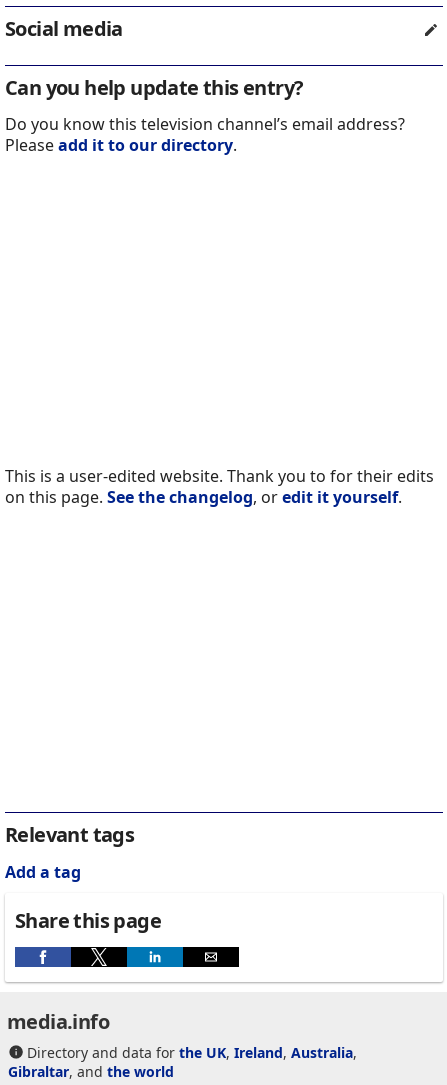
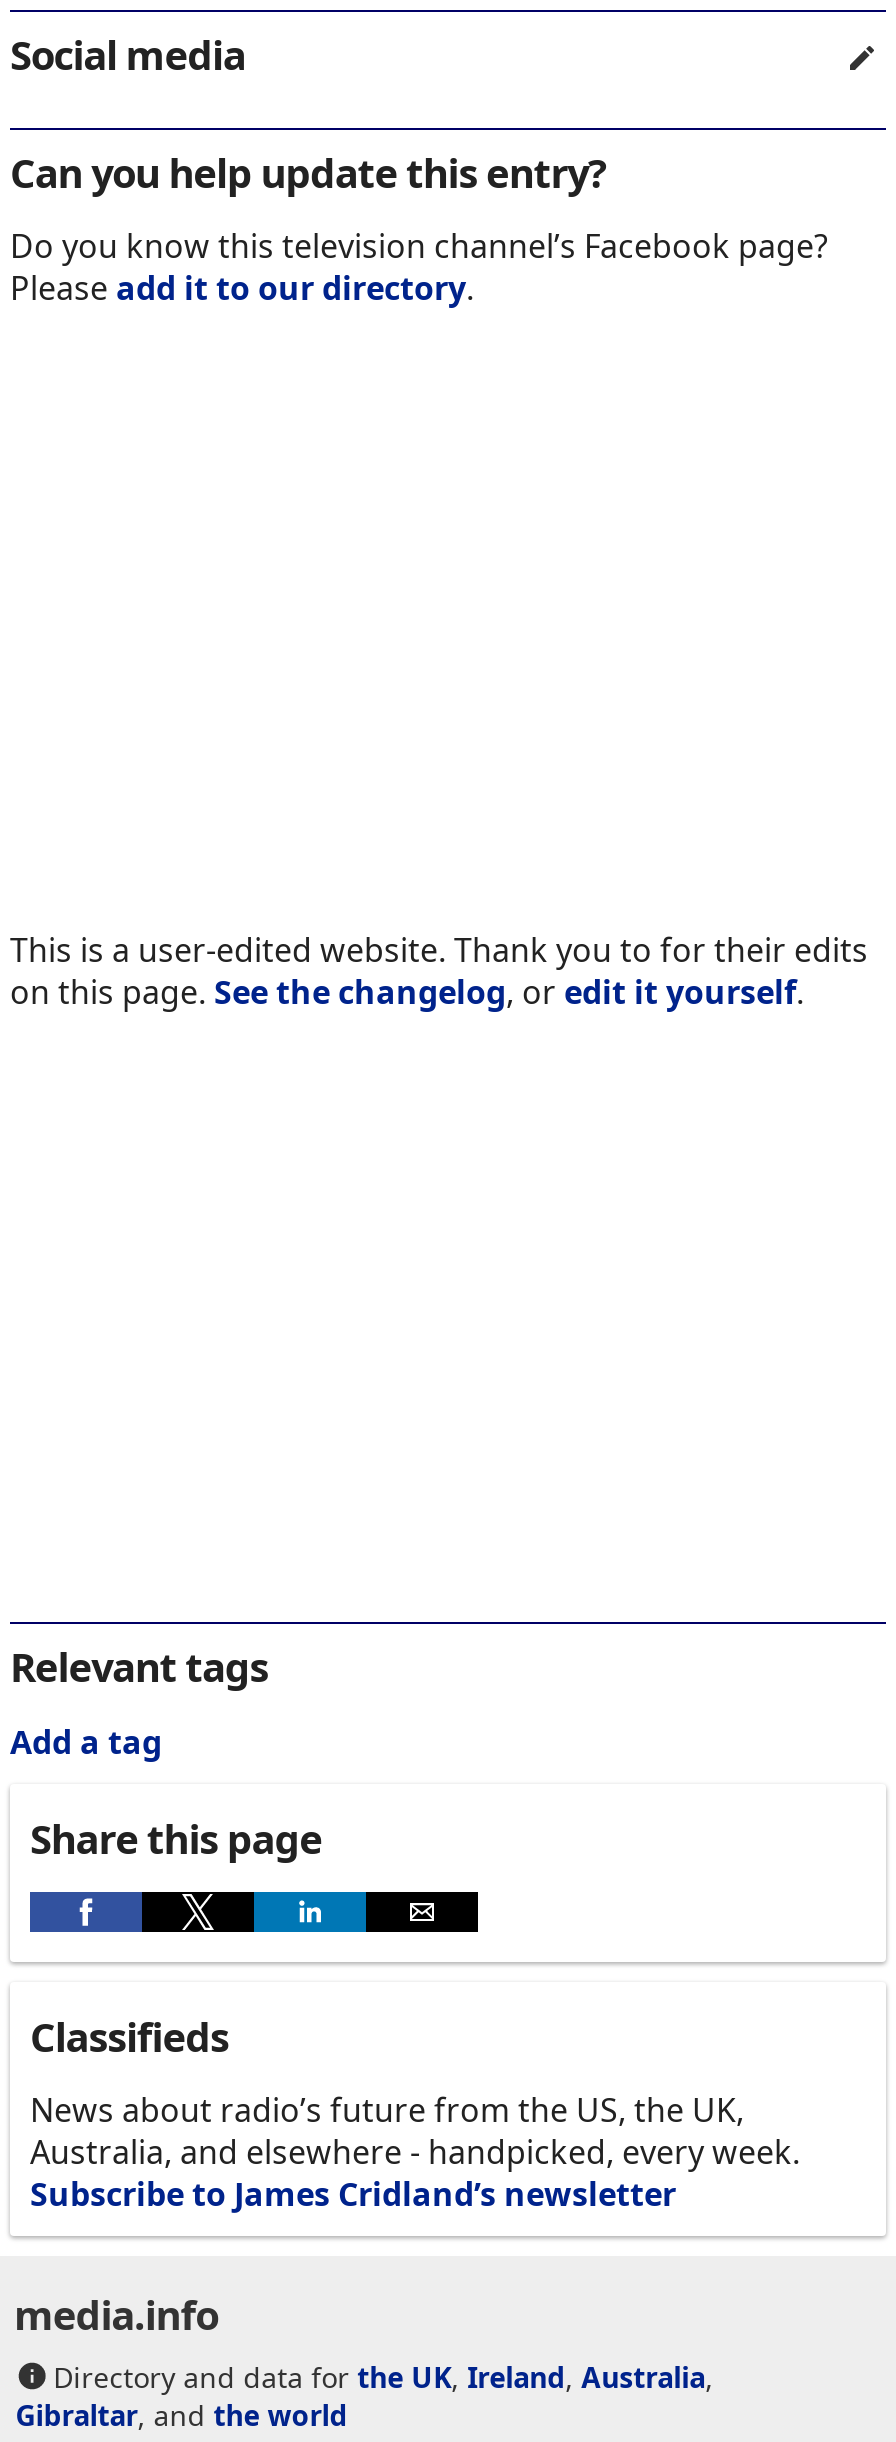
- Do you know this television channel’s email address?
+ Do you know this television channel’s Facebook page?

+ Classifieds
+ News about radio’s future from the US, the UK,
+ Australia, and elsewhere - handpicked, every week.
+ Subscribe to James Cridland’s newsletter
